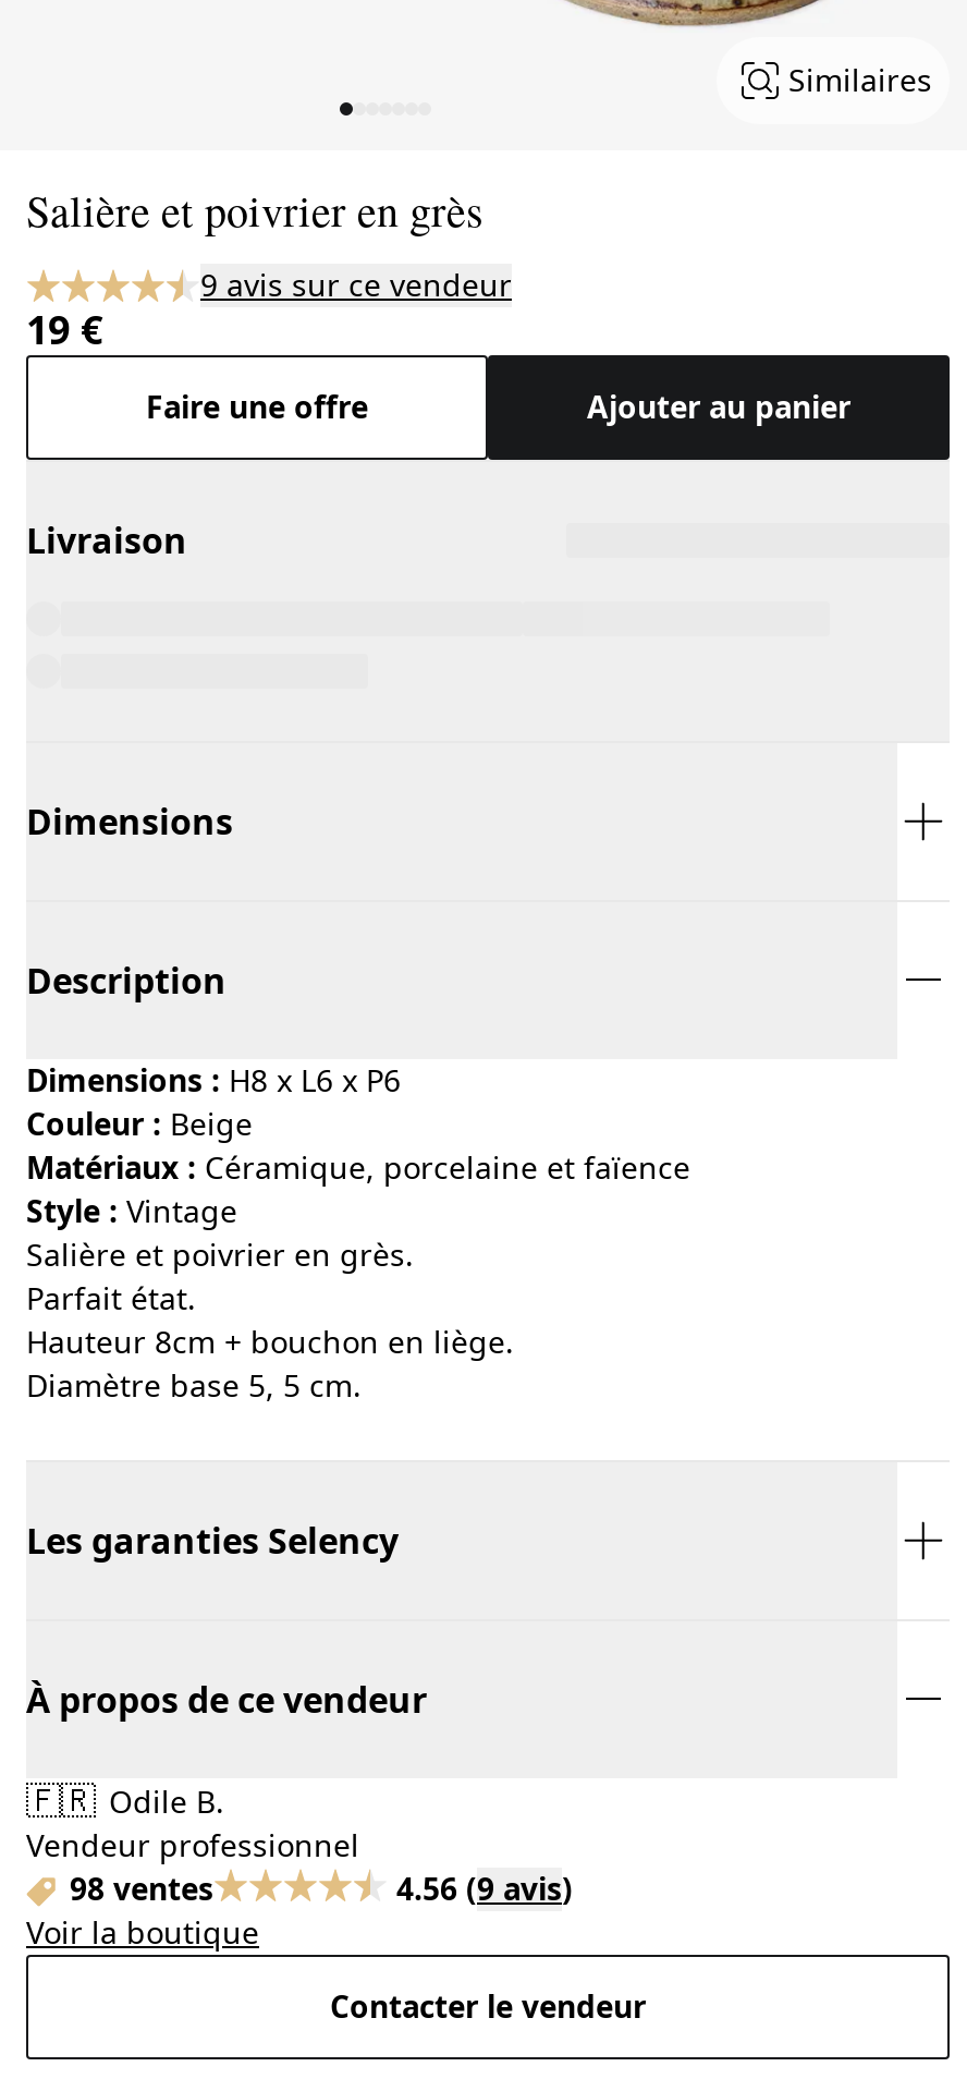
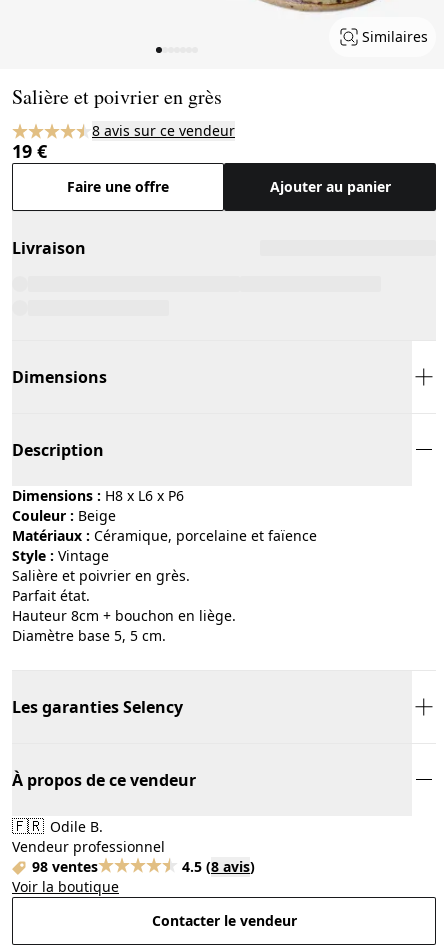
- 9 avis sur ce vendeur
+ 8 avis sur ce vendeur

- 4.56 (9 avis)
+ 4.5 (8 avis)
